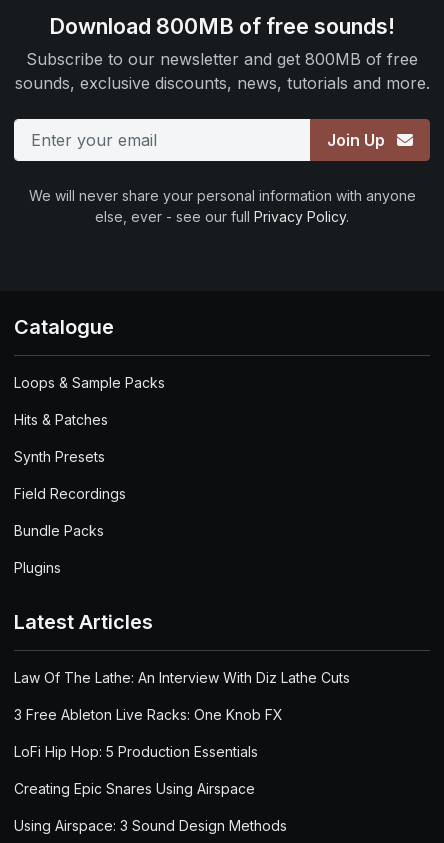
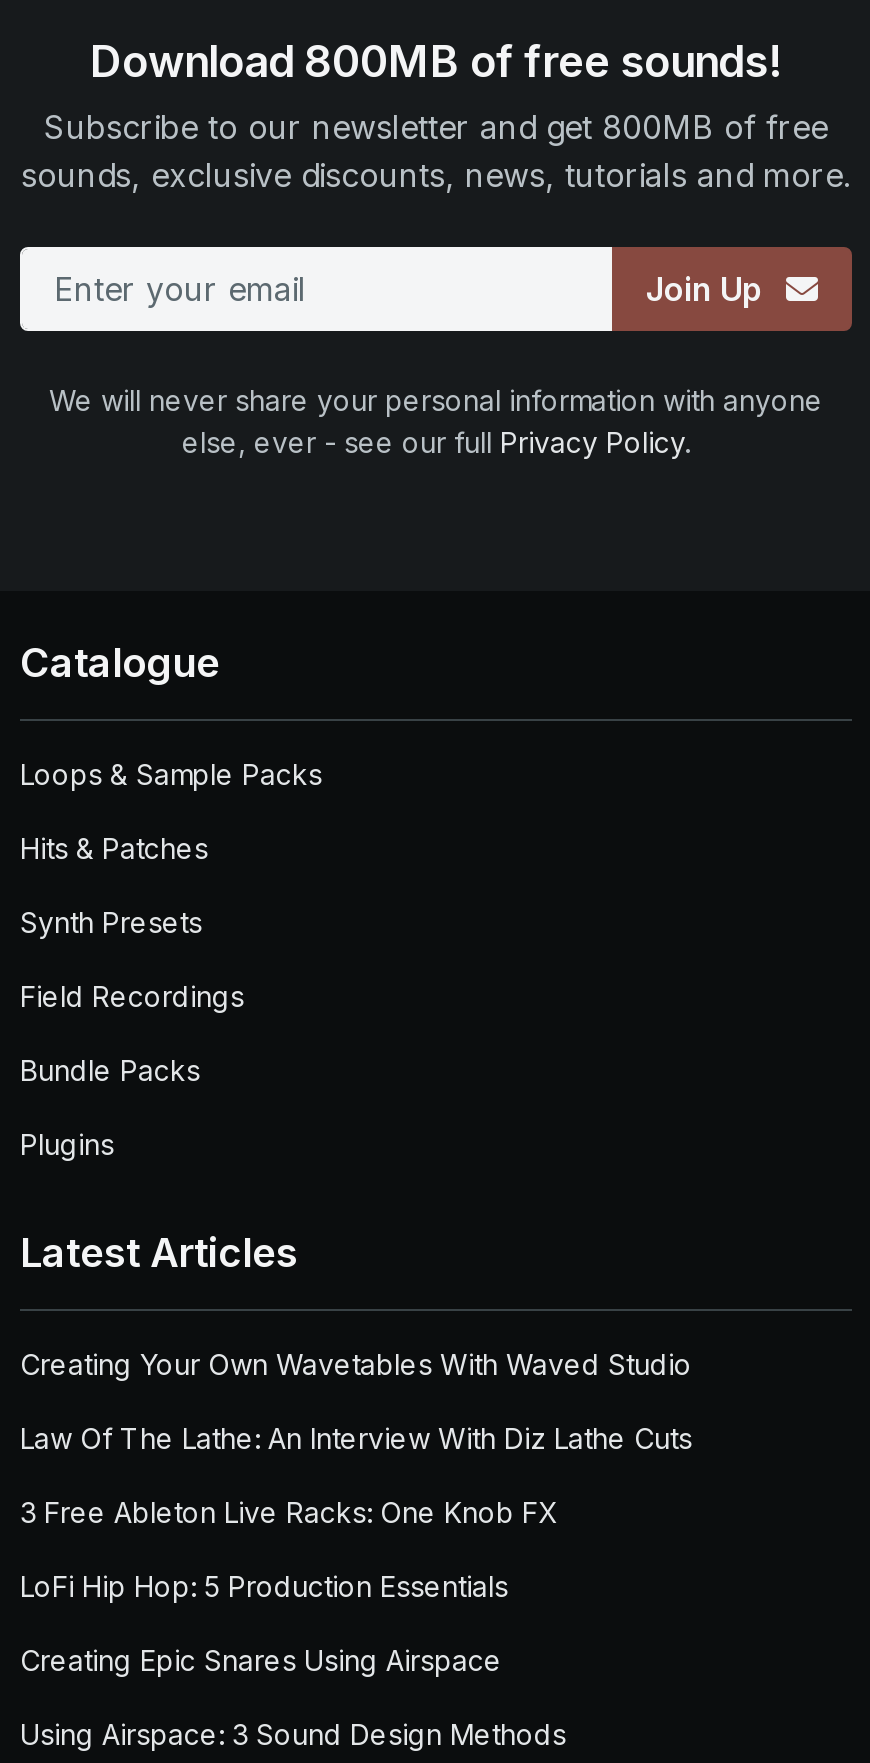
+ Creating Your Own Wavetables With Waved Studio
